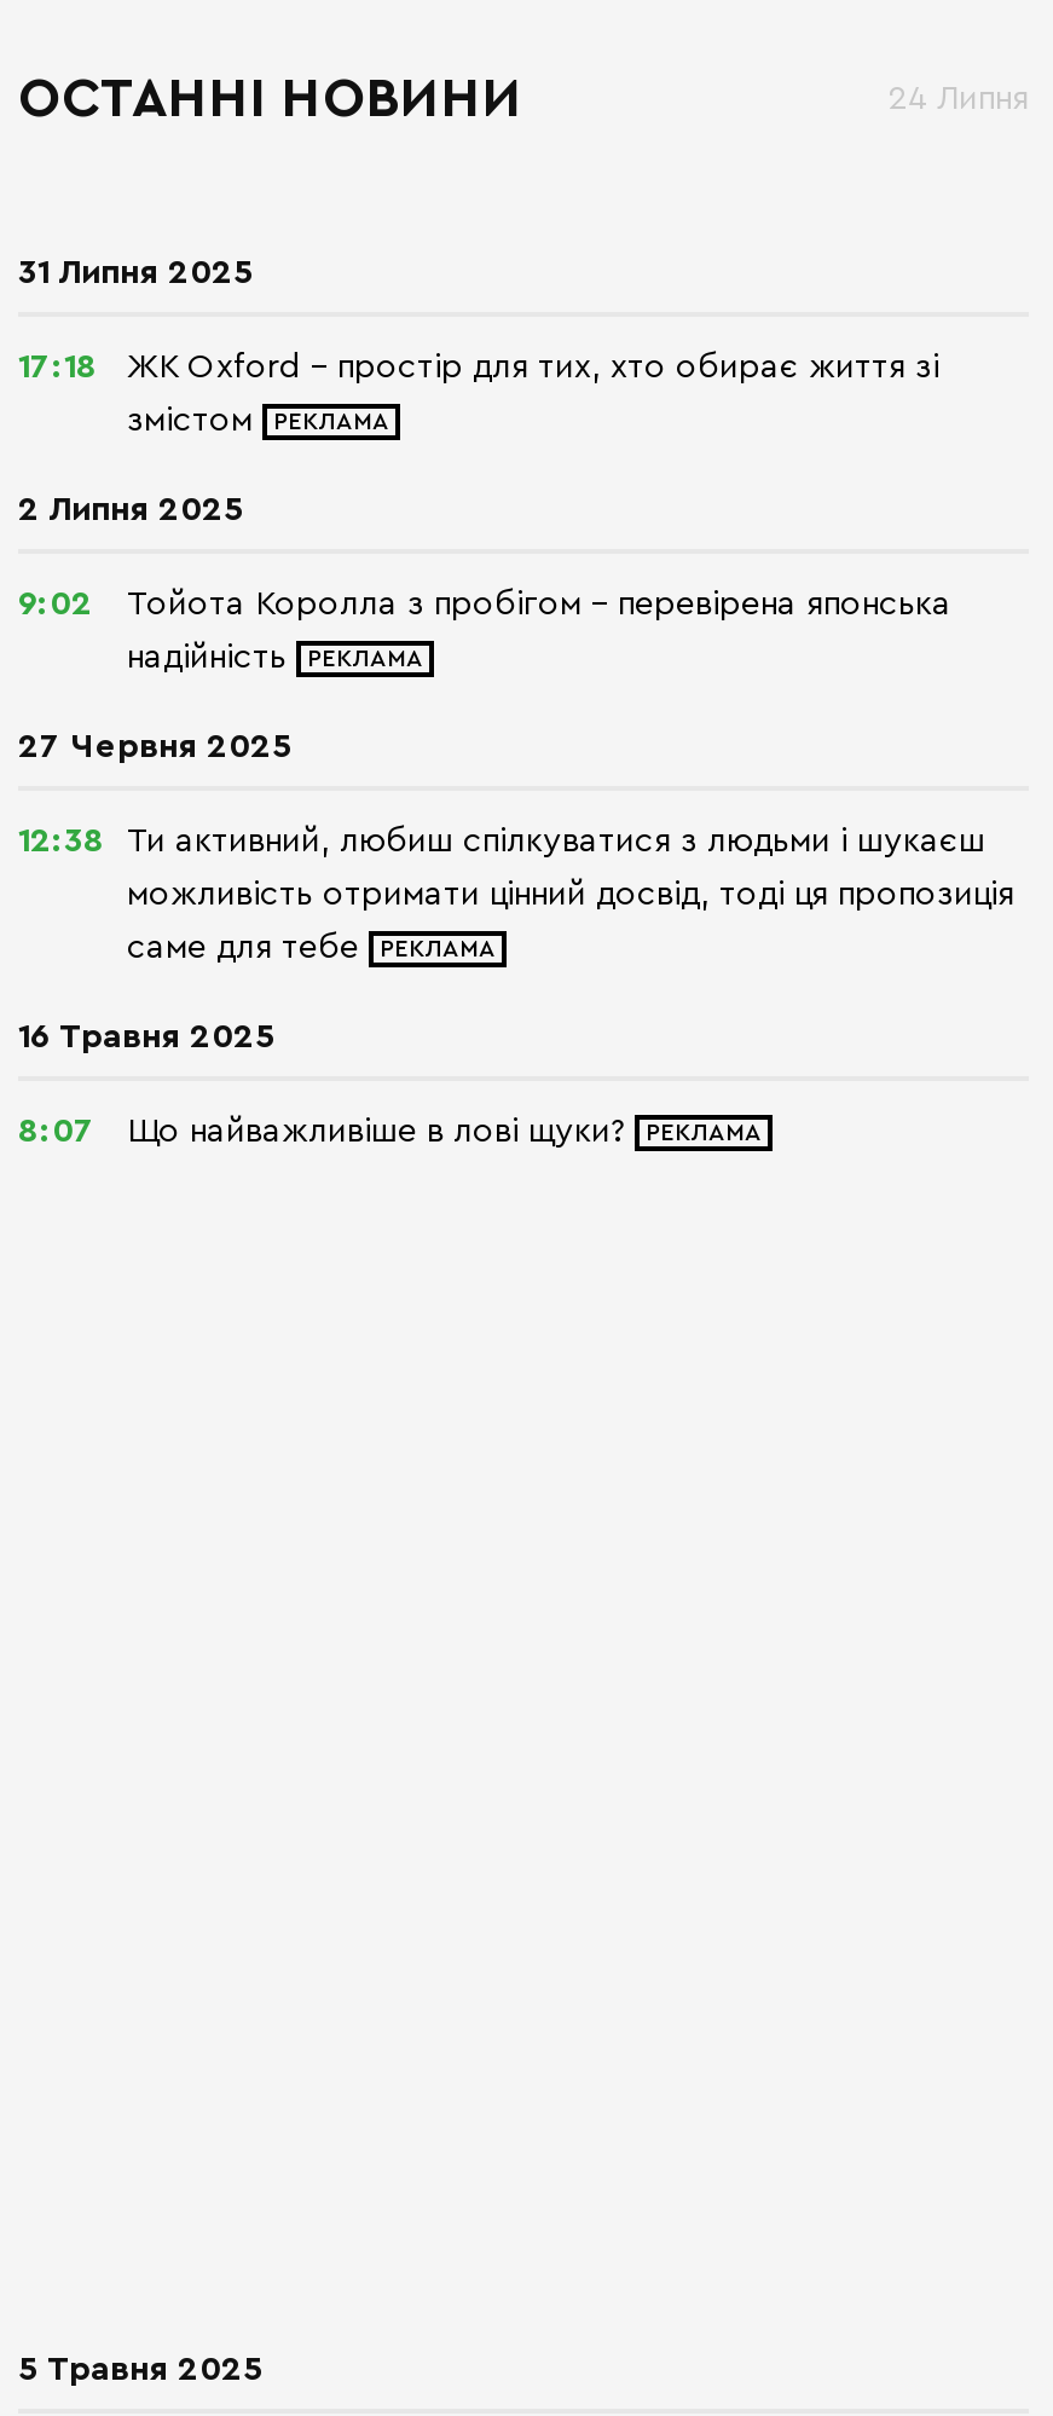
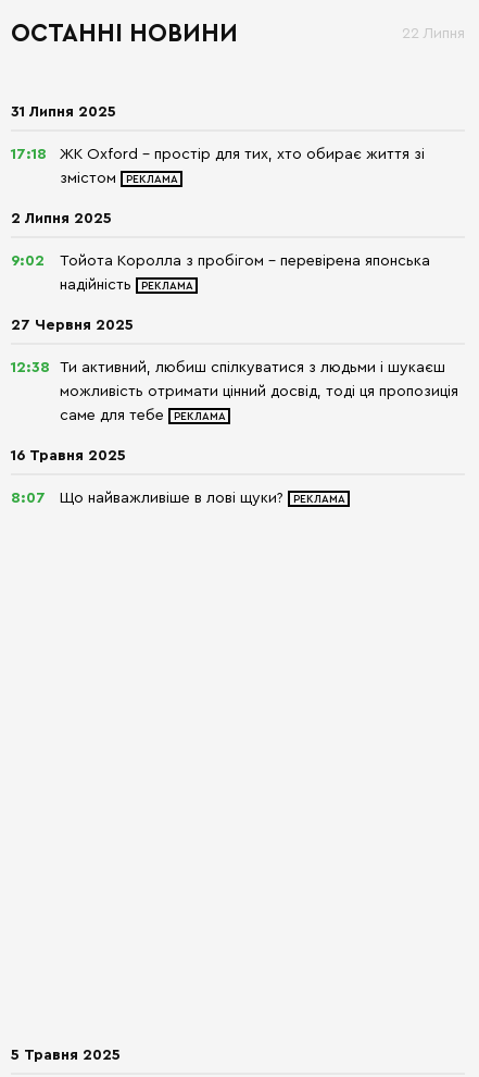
- 24 Липня
+ 22 Липня
